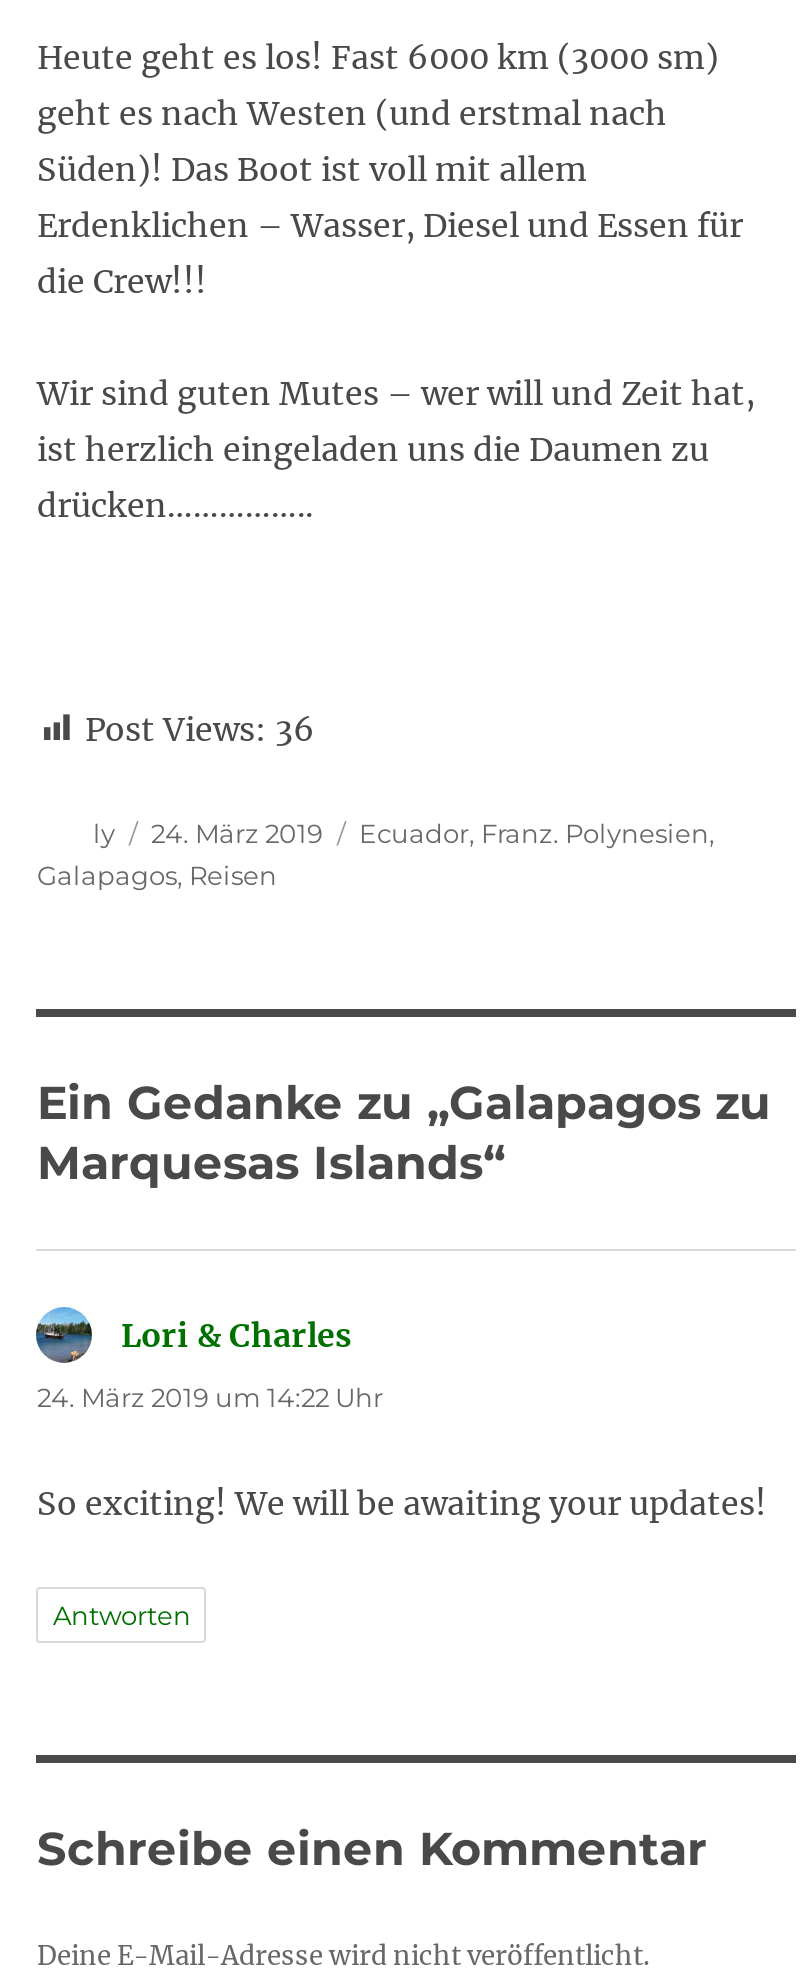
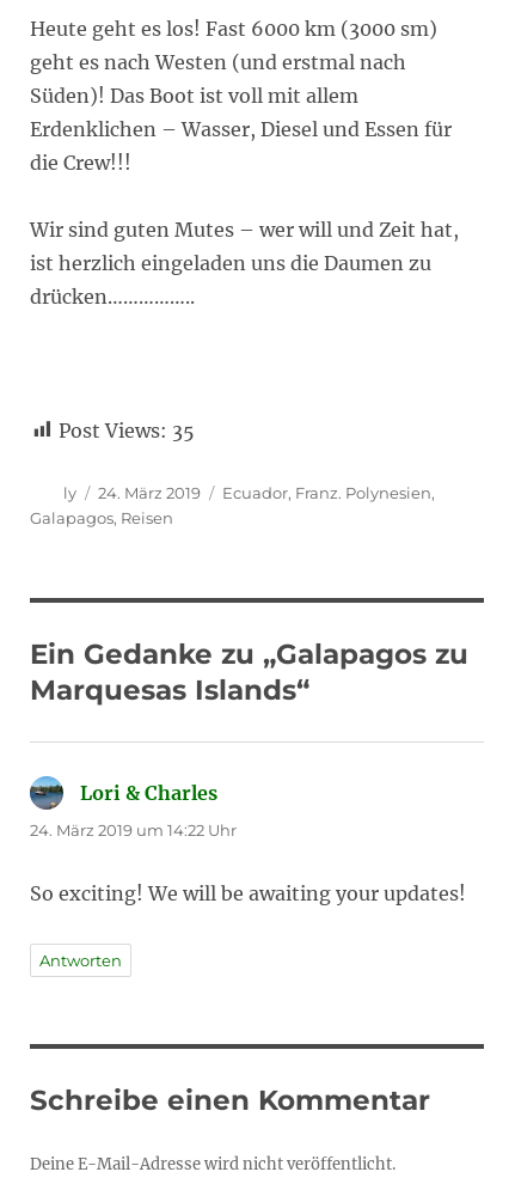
- Post Views: 36
+ Post Views: 35
